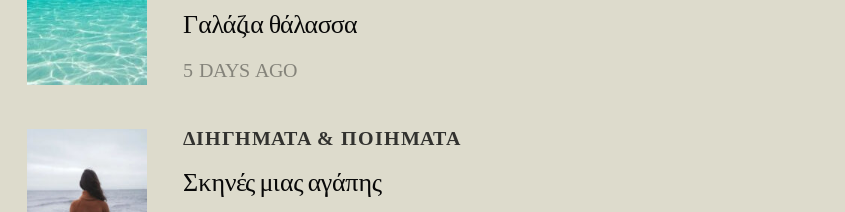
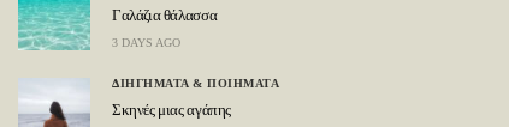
- 5 DAYS AGO
+ 3 DAYS AGO
